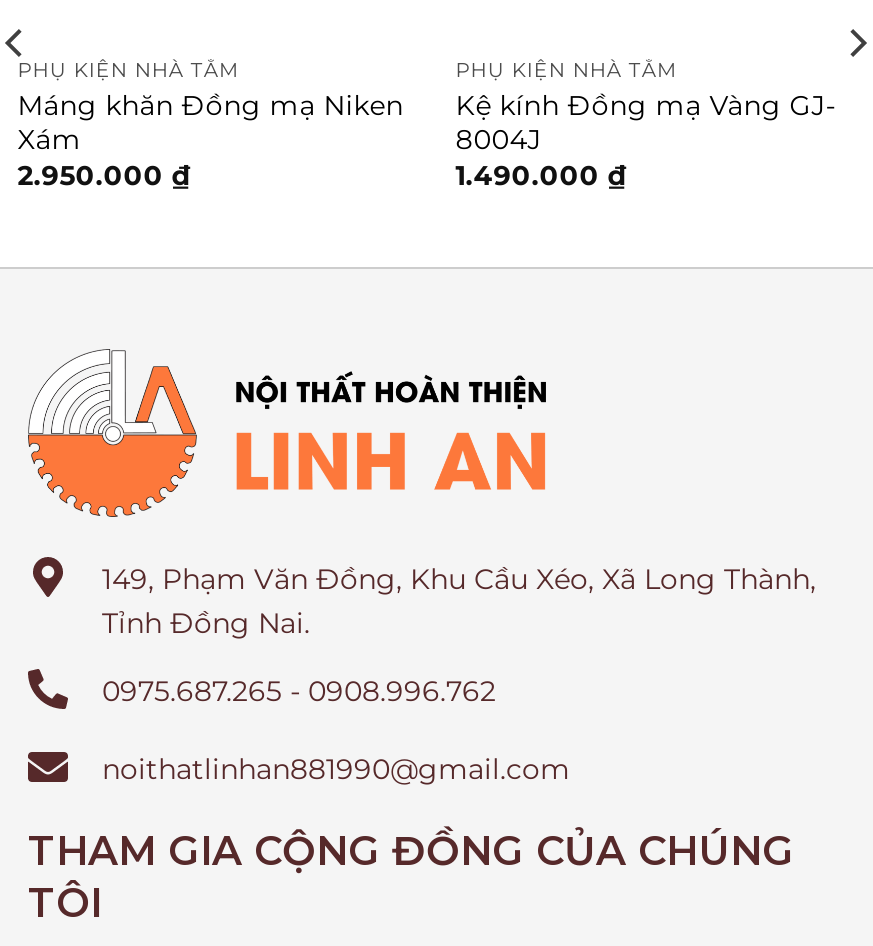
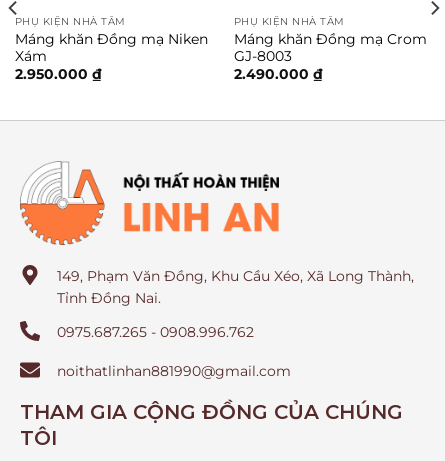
- Kệ kính Đồng mạ Vàng GJ-
- 8004J
- 1.490.000 ₫
+ Máng khăn Đồng mạ Crom
+ GJ-8003
+ 2.490.000 ₫
